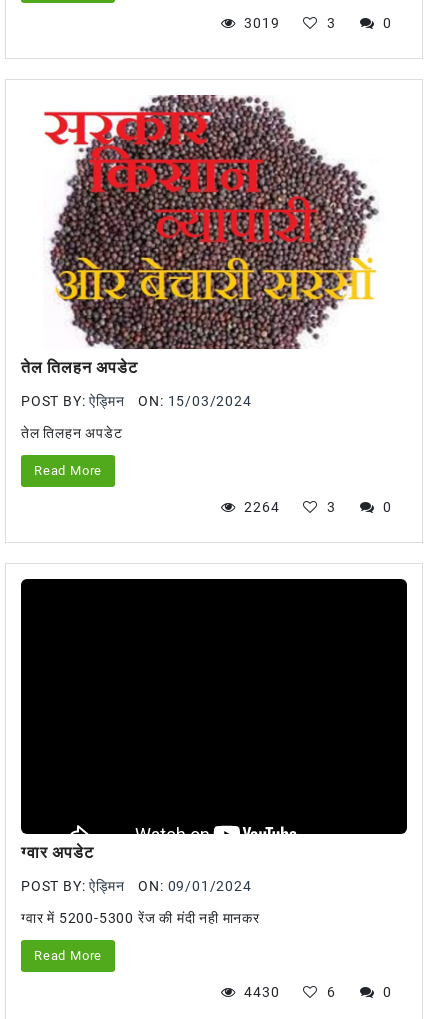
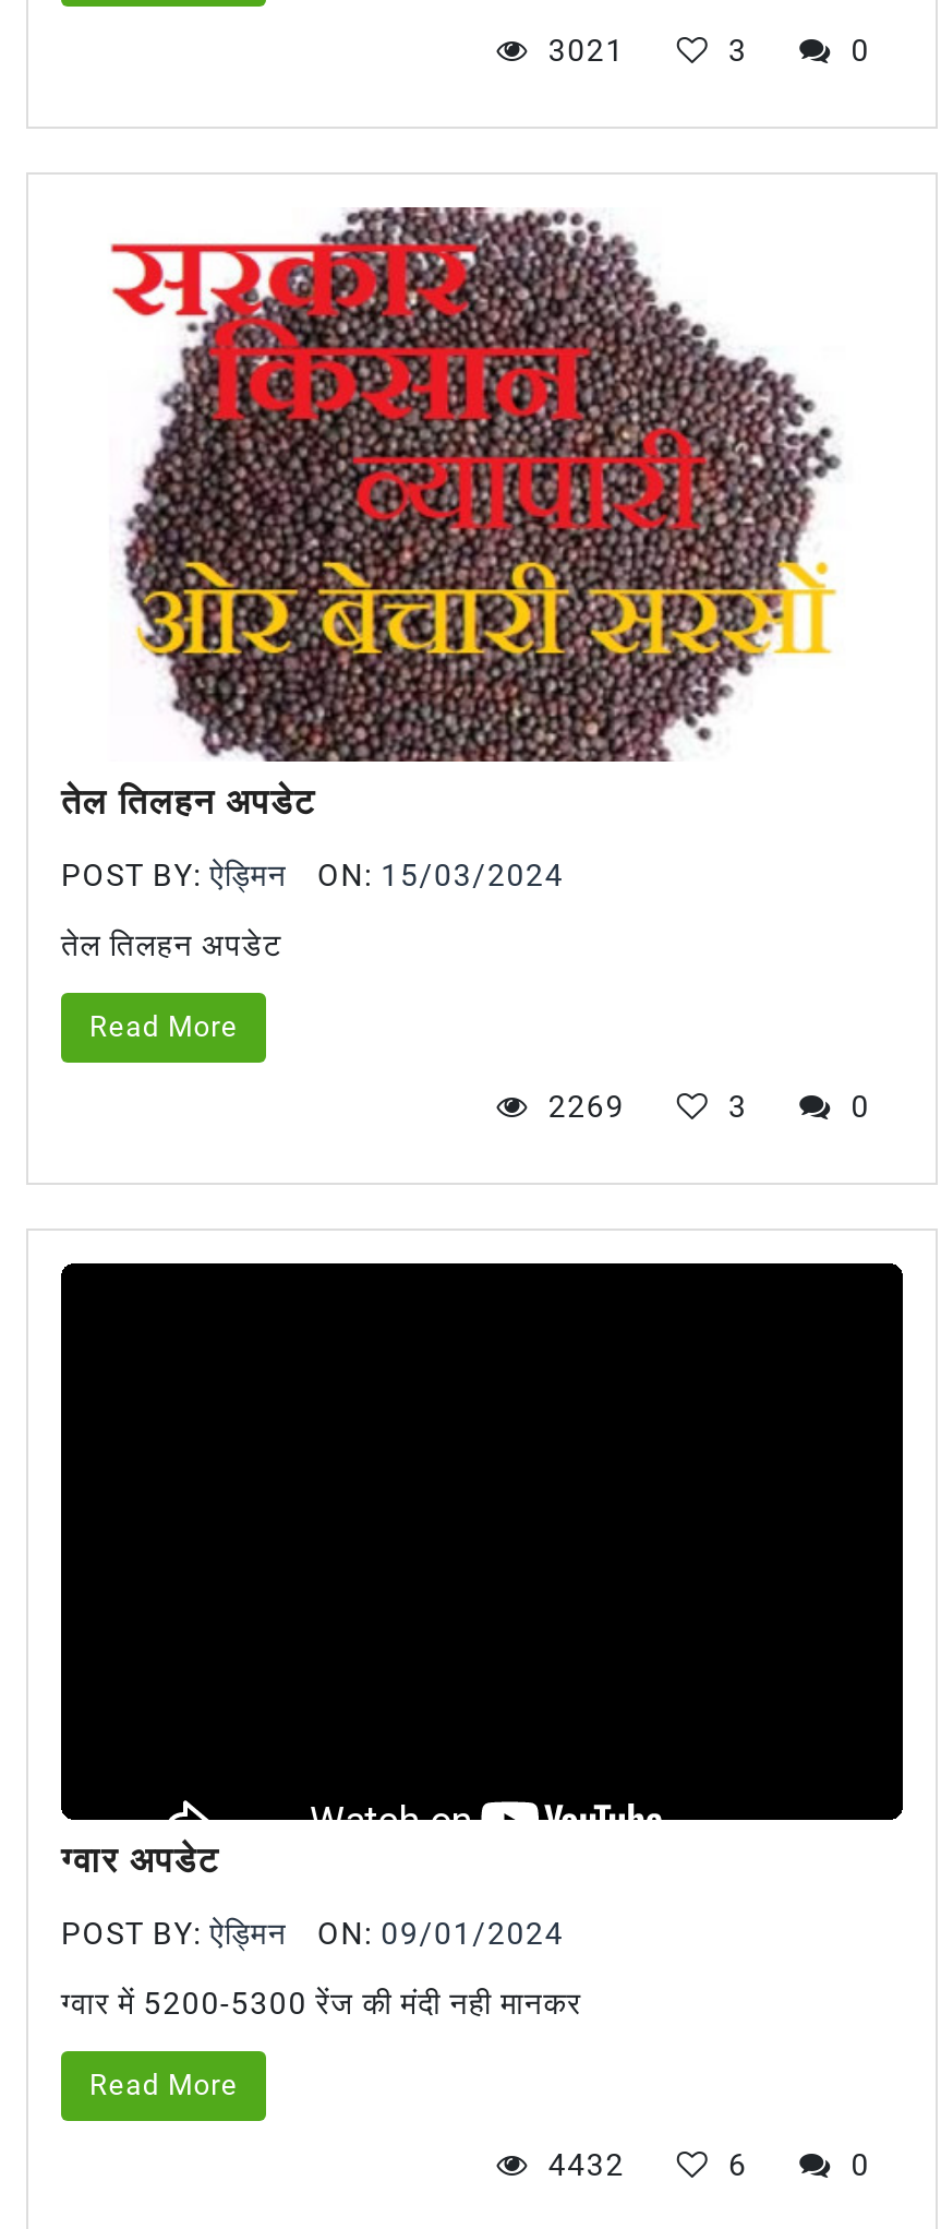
- 3019
+ 3021

- 2264
+ 2269

- 4430
+ 4432
